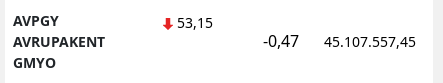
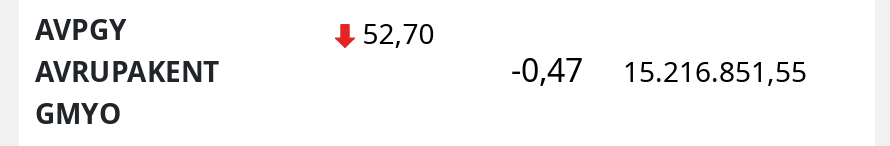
- 53,15
+ 52,70

- -0,47 45.107.557,45
+ -0,47 15.216.851,55
